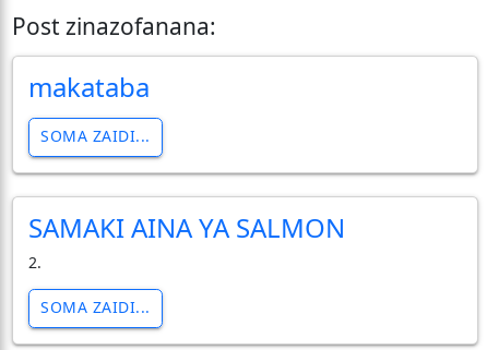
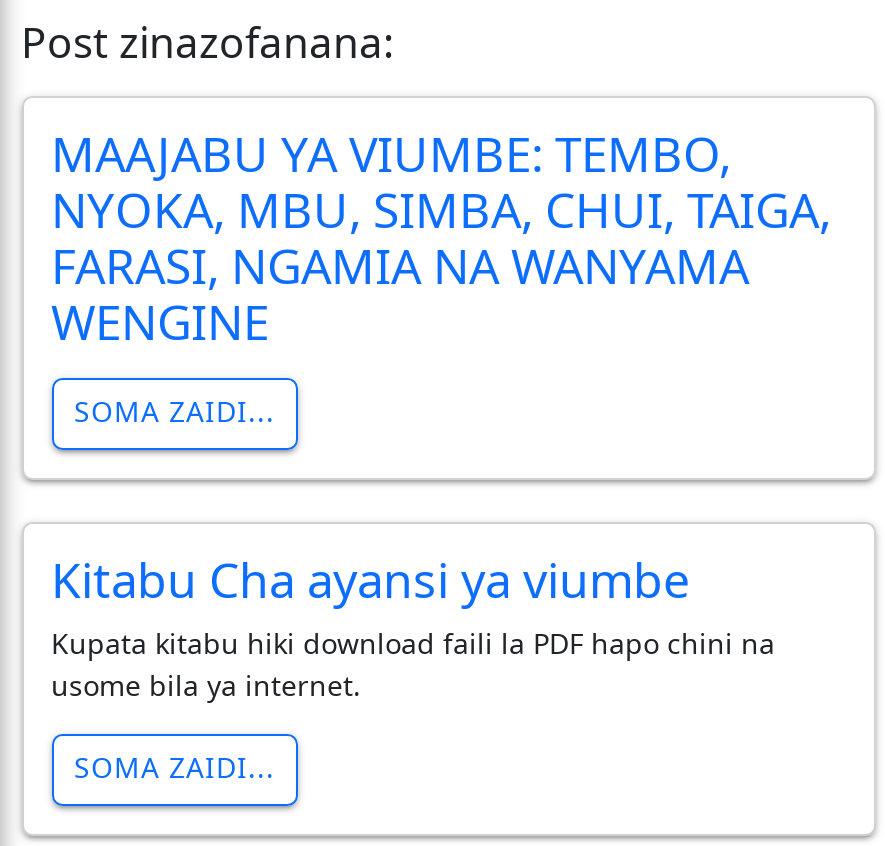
- makataba
+ MAAJABU YA VIUMBE: TEMBO,
+ NYOKA, MBU, SIMBA, CHUI, TAIGA,
+ FARASI, NGAMIA NA WANYAMA
+ WENGINE

- SAMAKI AINA YA SALMON
- 2.
+ Kitabu Cha ayansi ya viumbe
+ Kupata kitabu hiki download faili la PDF hapo chini na
+ usome bila ya internet.
